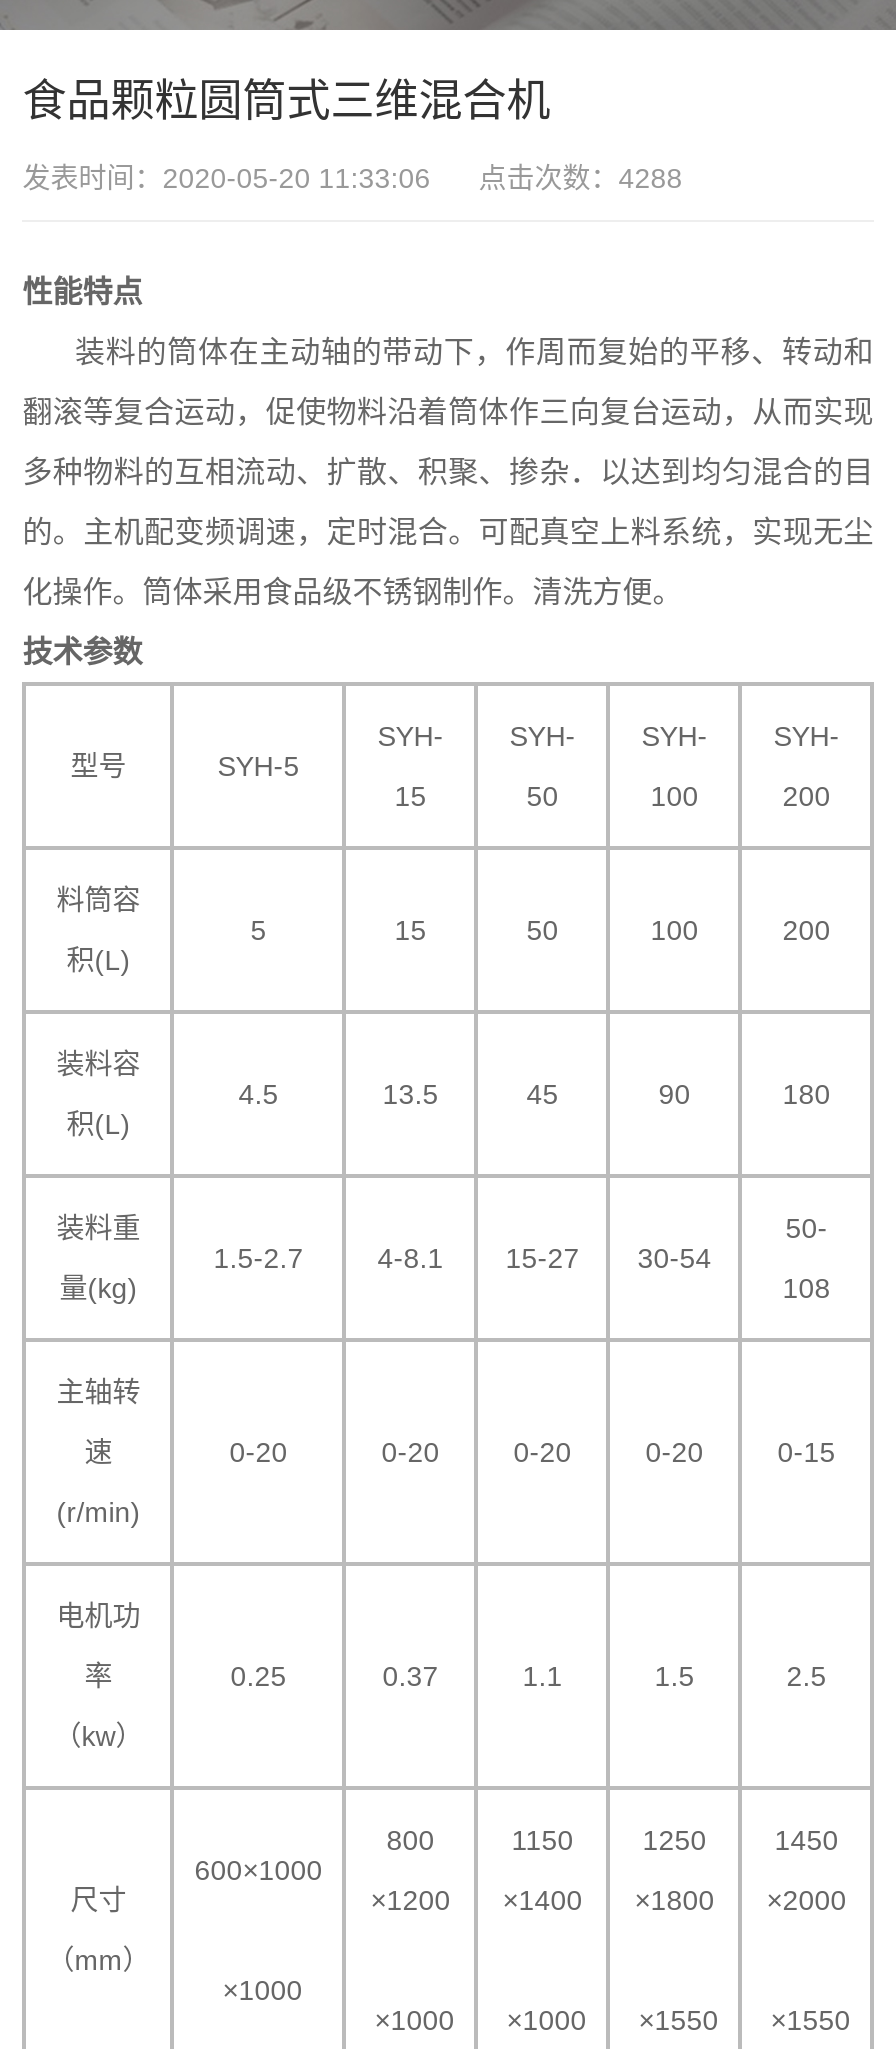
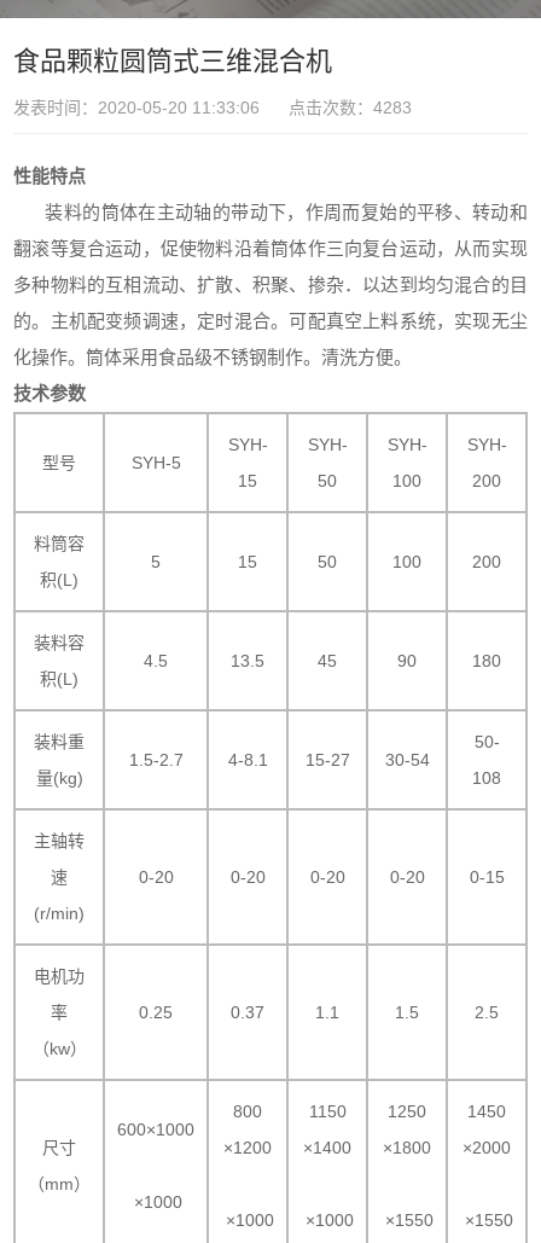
- 发表时间：2020-05-20 11:33:06 点击次数：4288
+ 发表时间：2020-05-20 11:33:06 点击次数：4283
